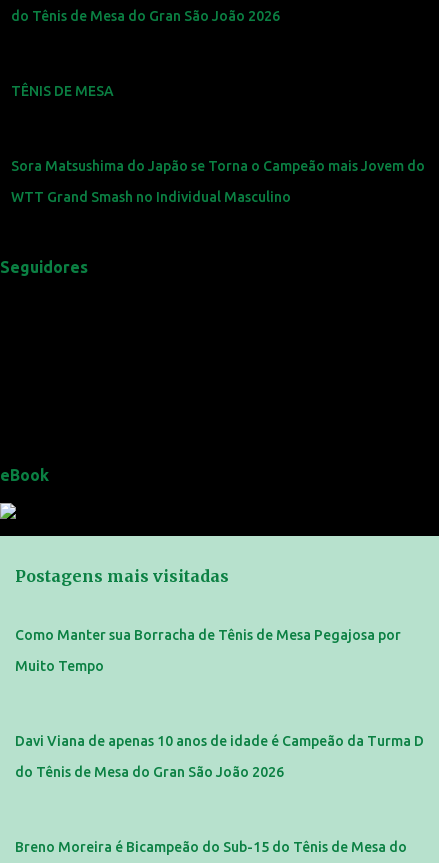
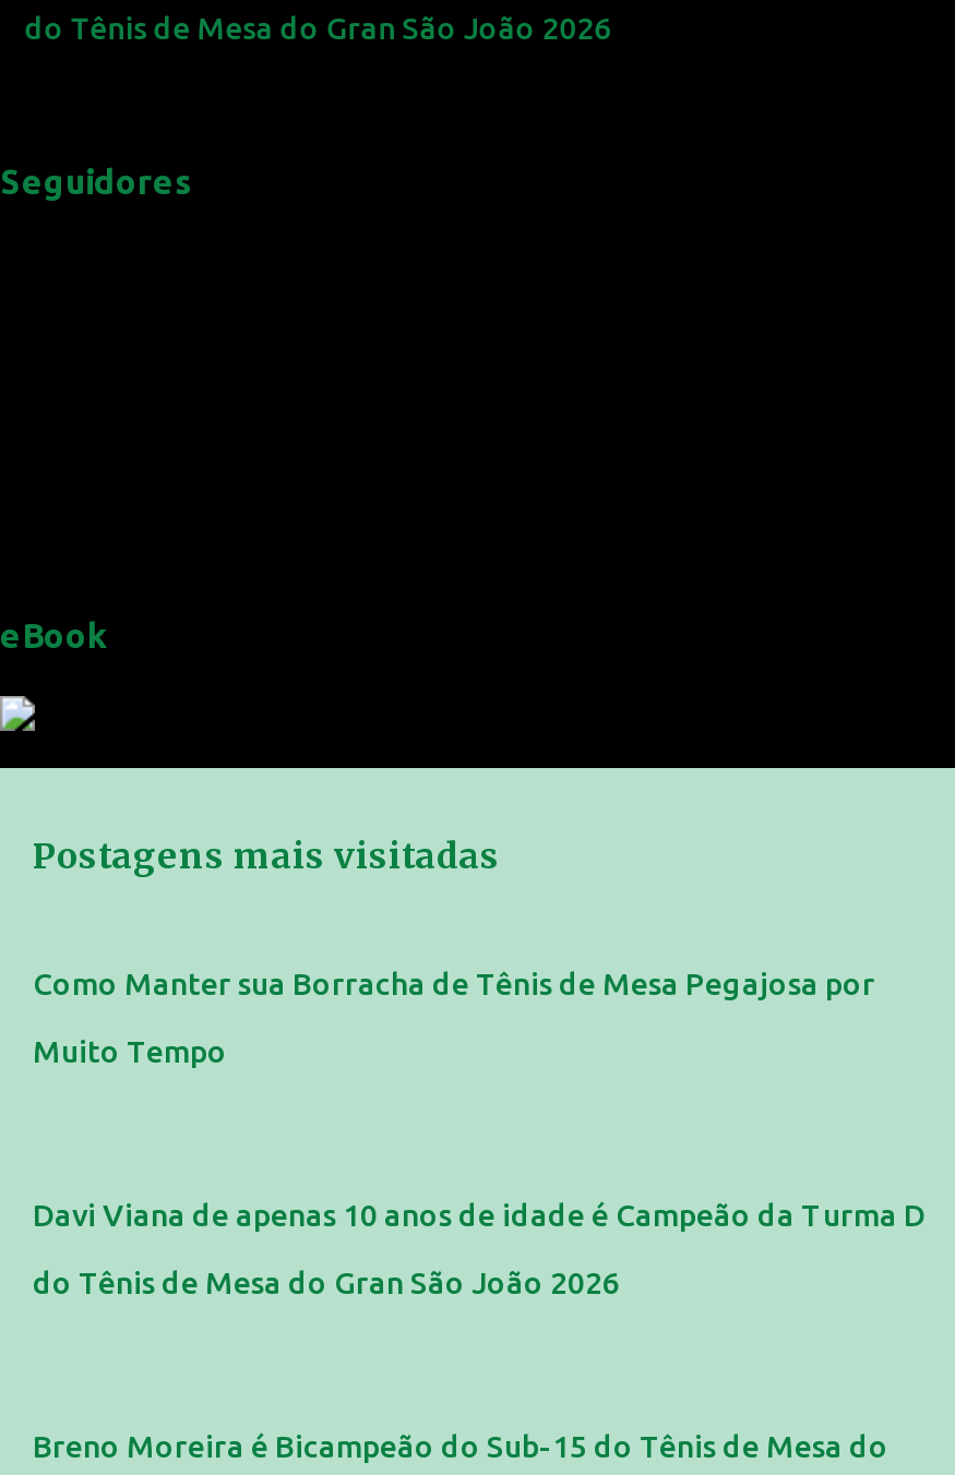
- TÊNIS DE MESA

- Sora Matsushima do Japão se Torna o Campeão mais Jovem do
- WTT Grand Smash no Individual Masculino
